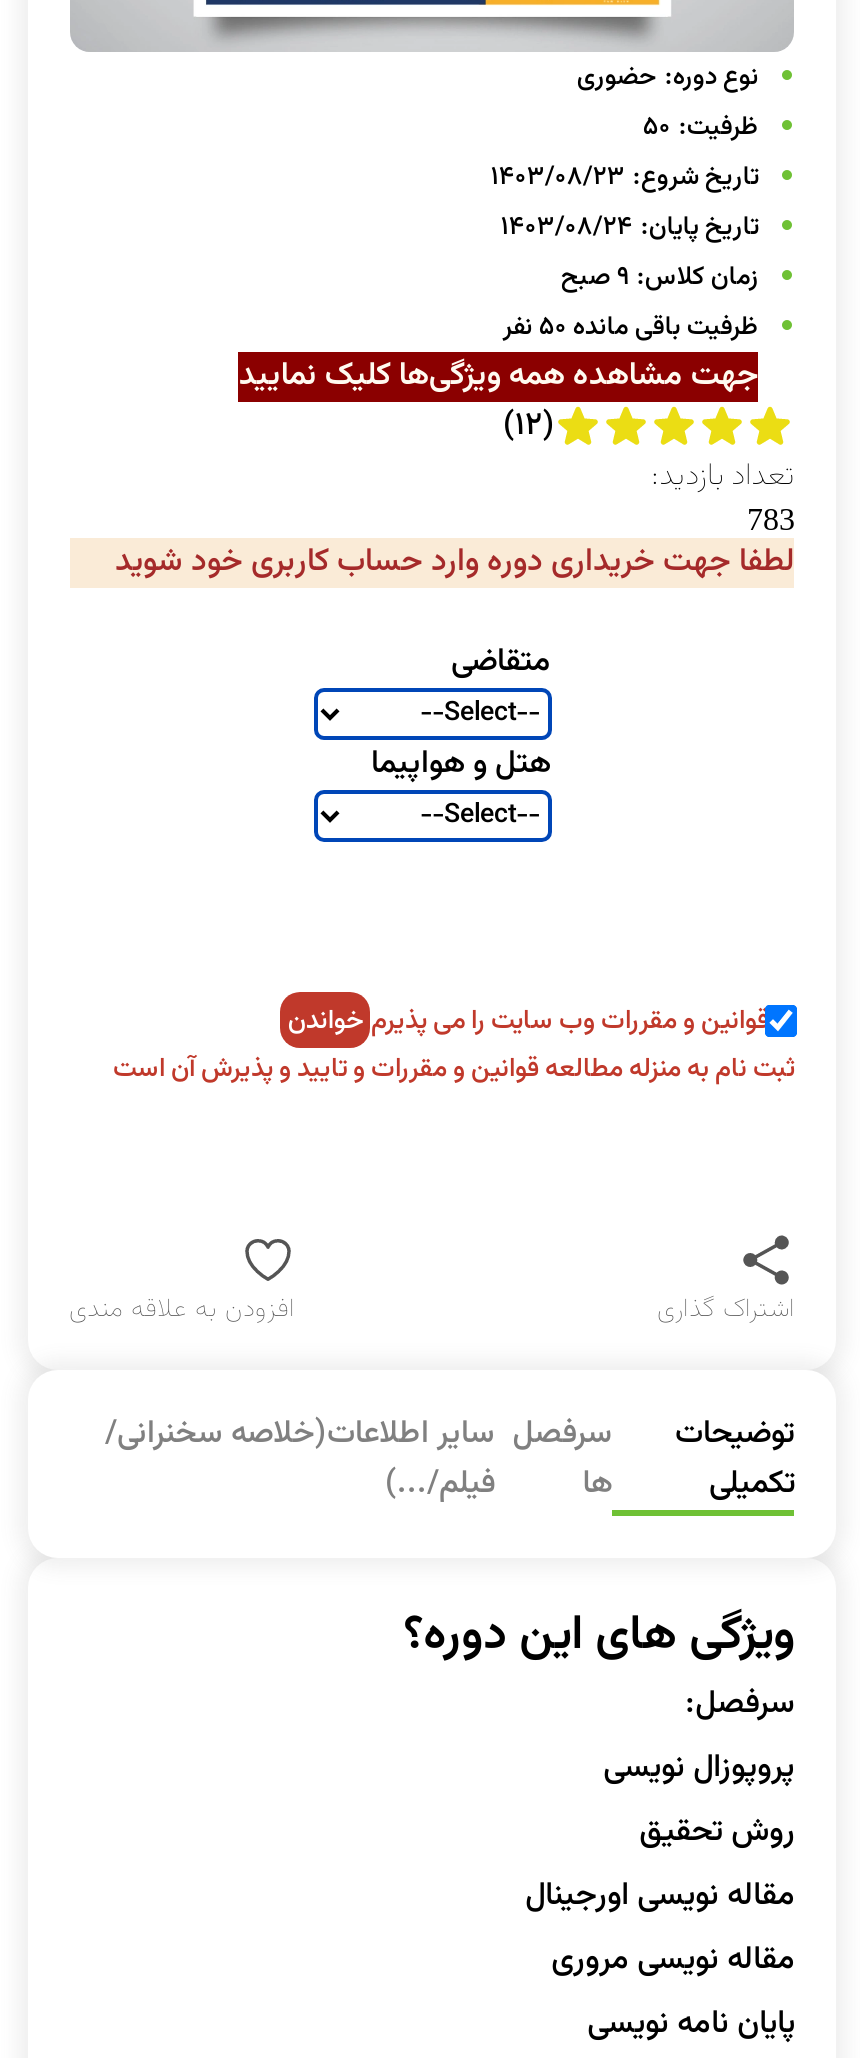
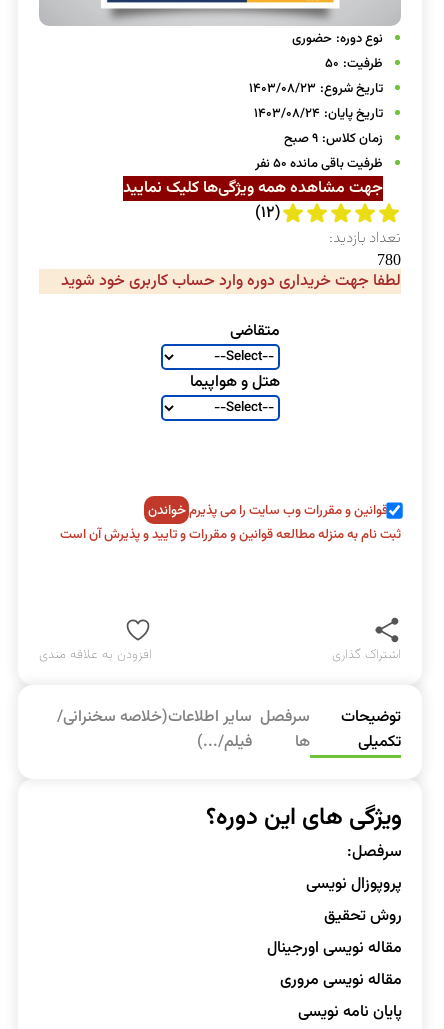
- 783
+ 780
